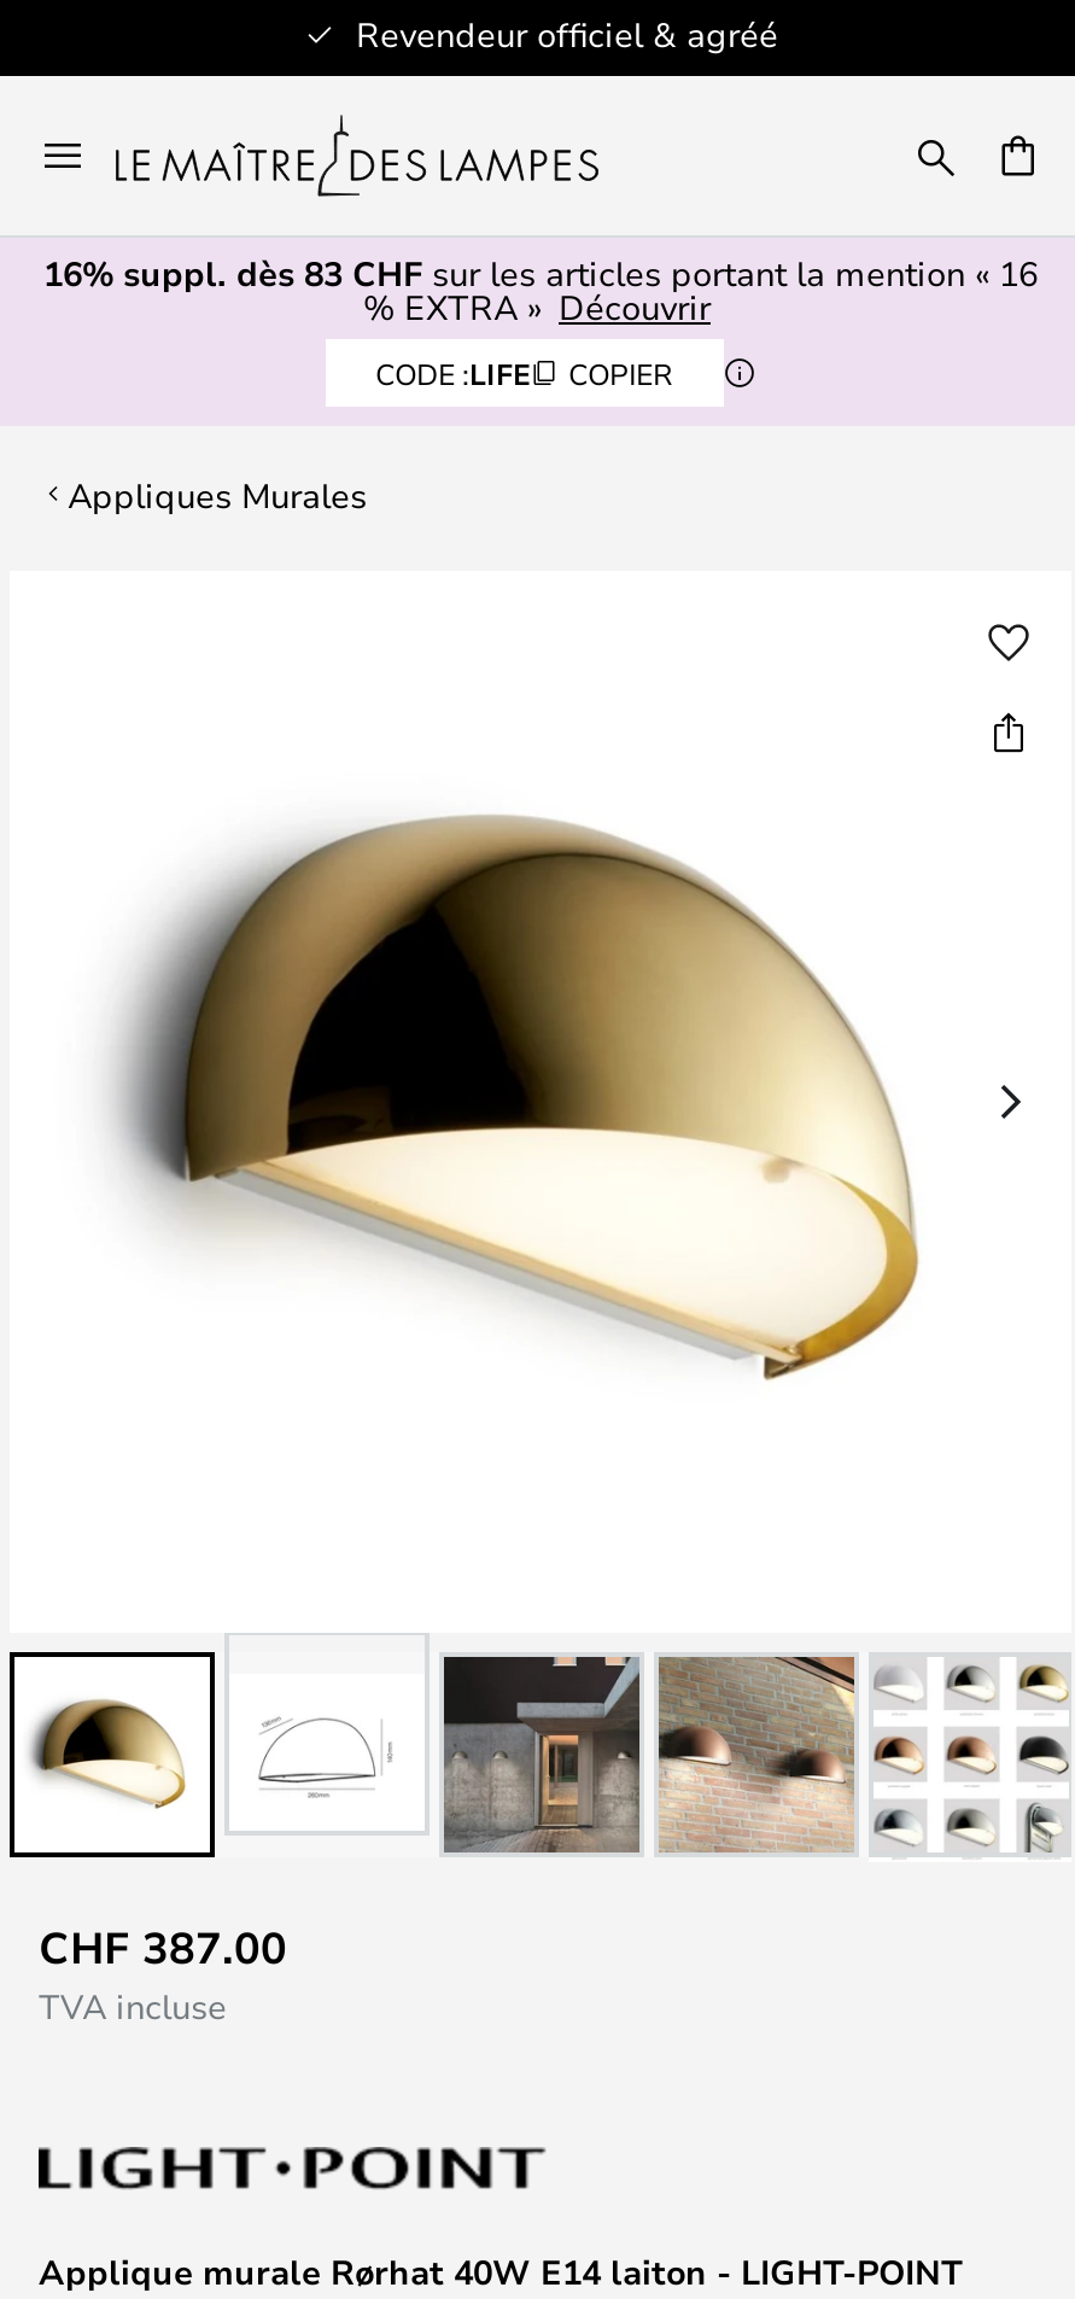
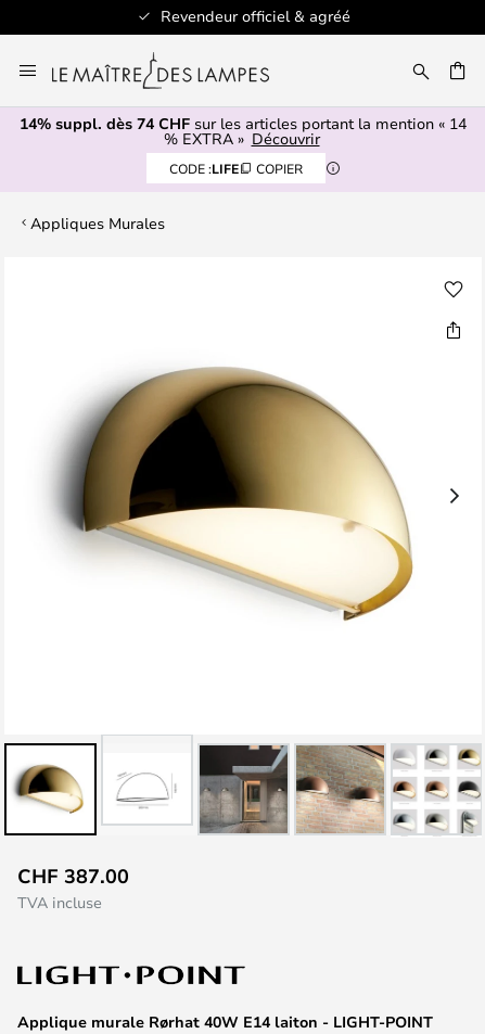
- 16% suppl. dès 83 CHF sur les articles portant la mention « 16
+ 14% suppl. dès 74 CHF sur les articles portant la mention « 14
